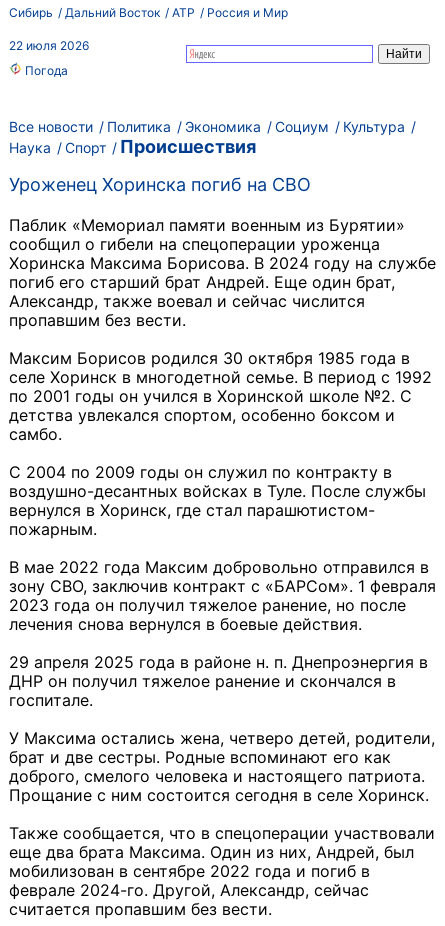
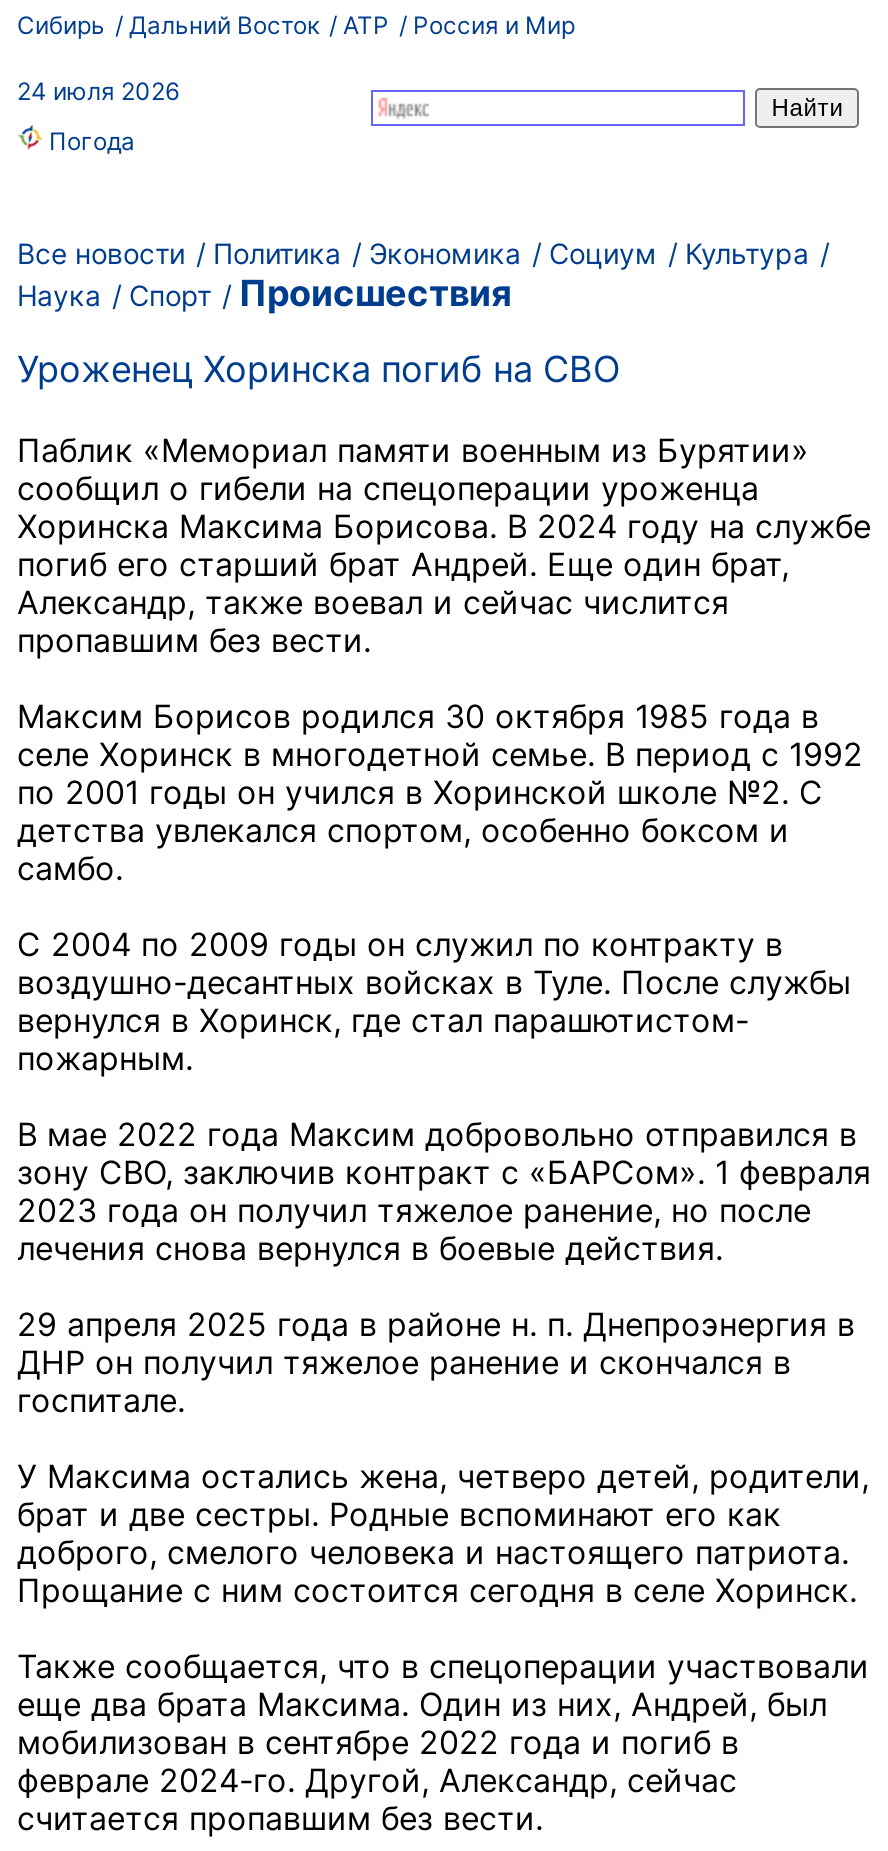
- 22 июля 2026
+ 24 июля 2026
